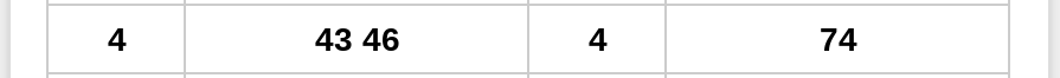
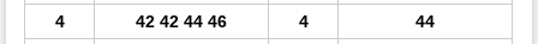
- 43 46
+ 42 42 44 46

- 74
+ 44
